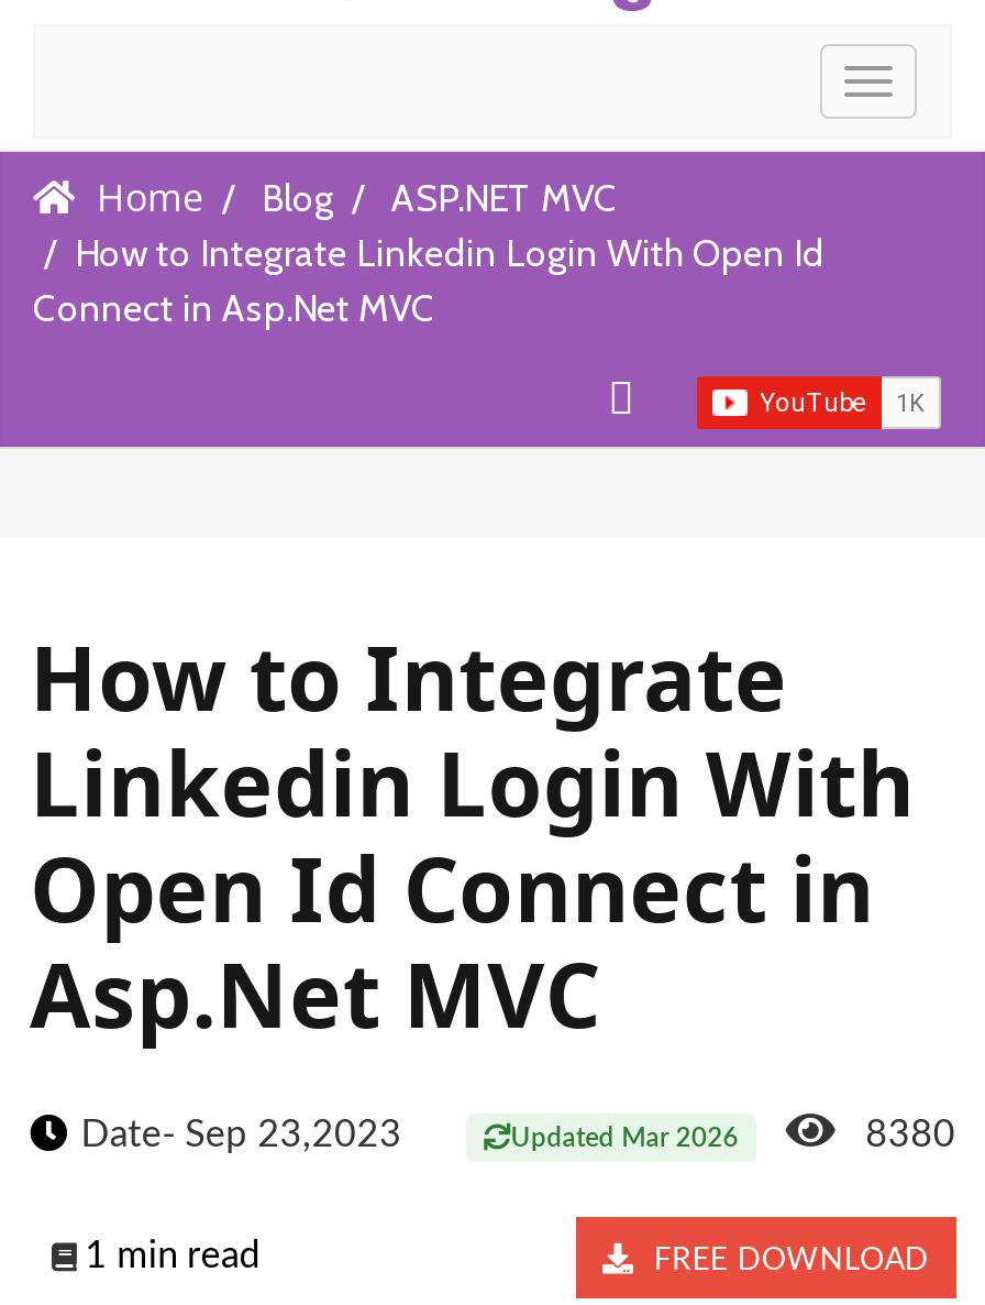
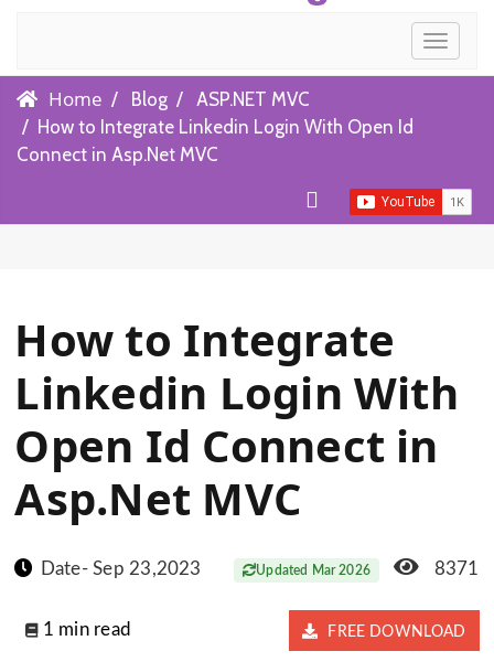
- 8380
+ 8371
